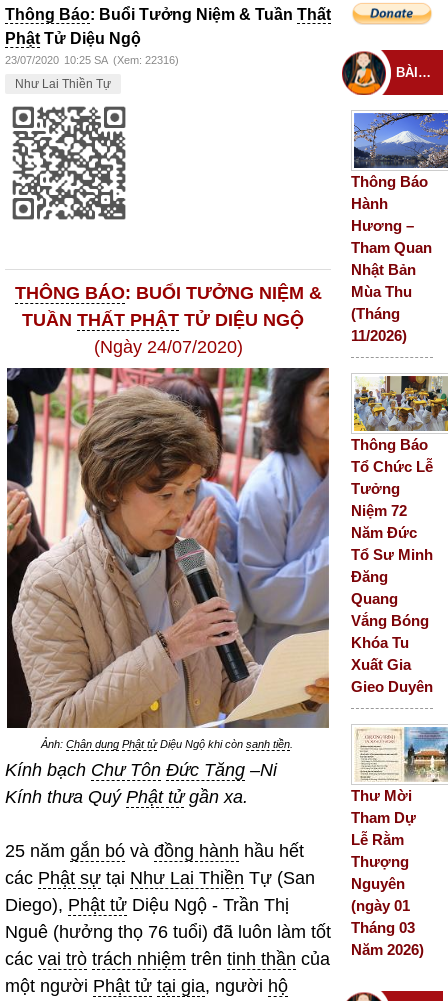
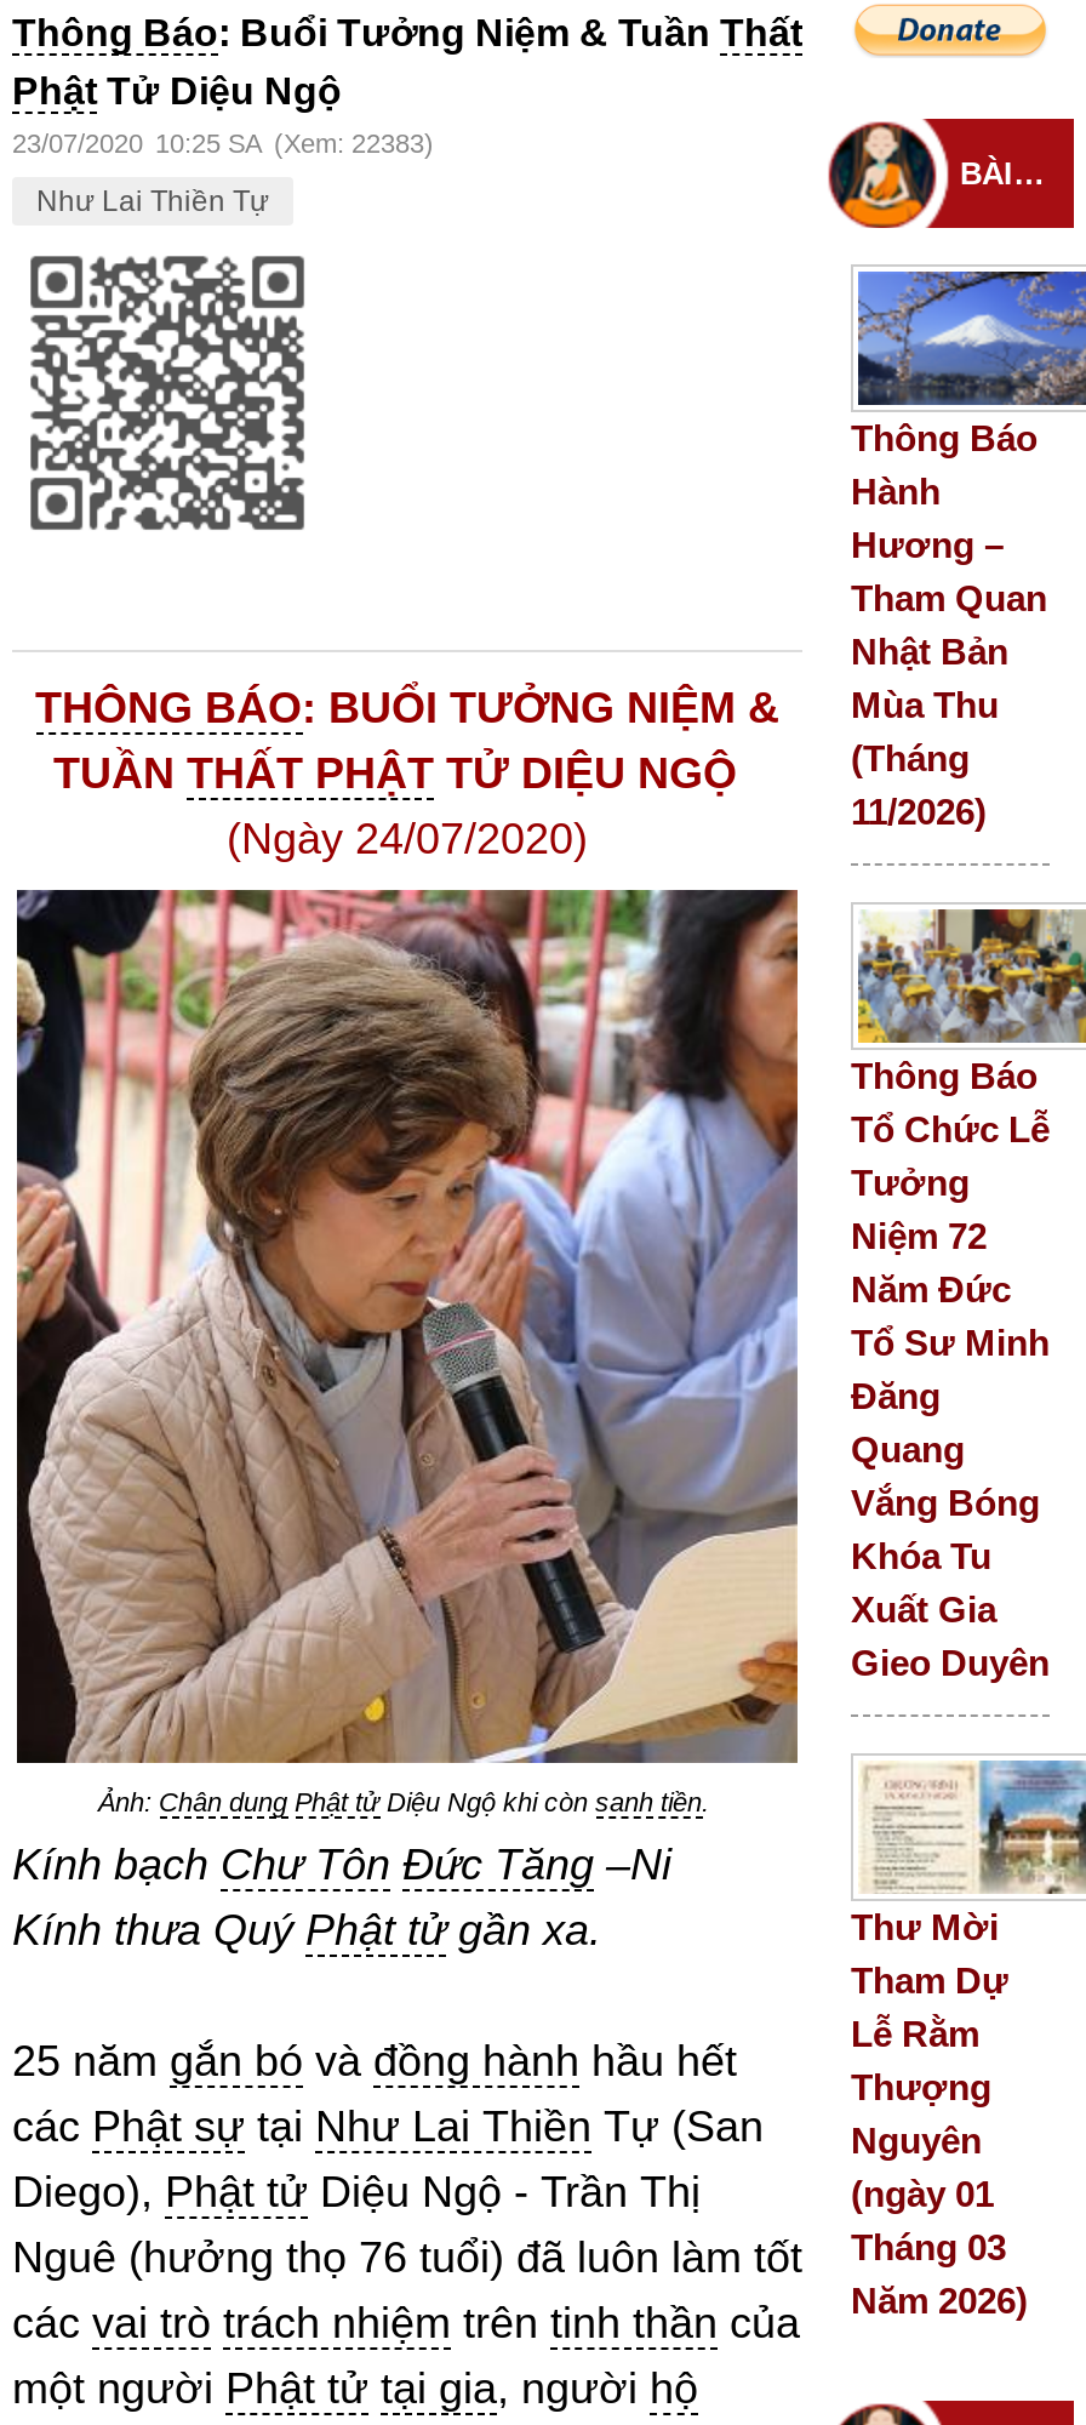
- 23/07/2020 10:25 SA (Xem: 22316)
+ 23/07/2020 10:25 SA (Xem: 22383)
